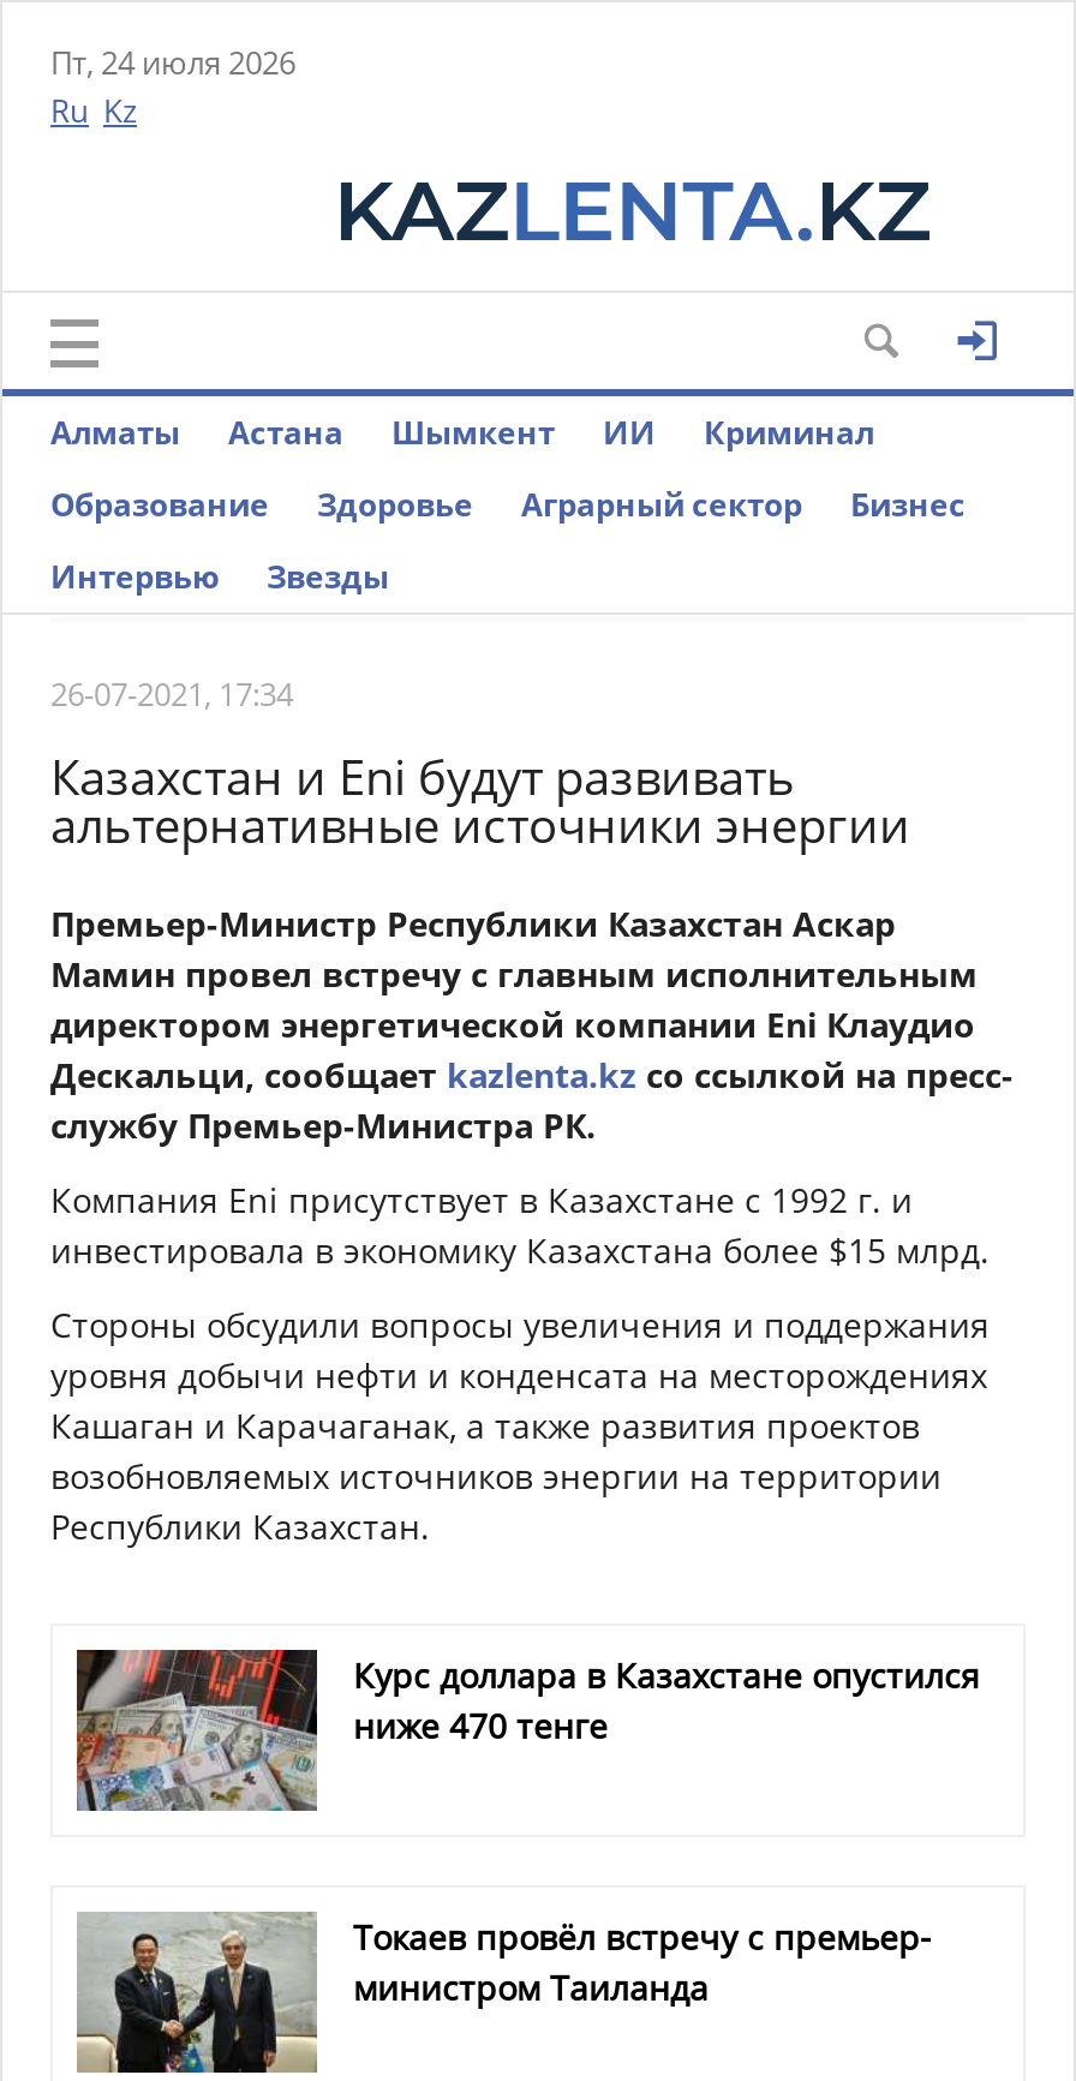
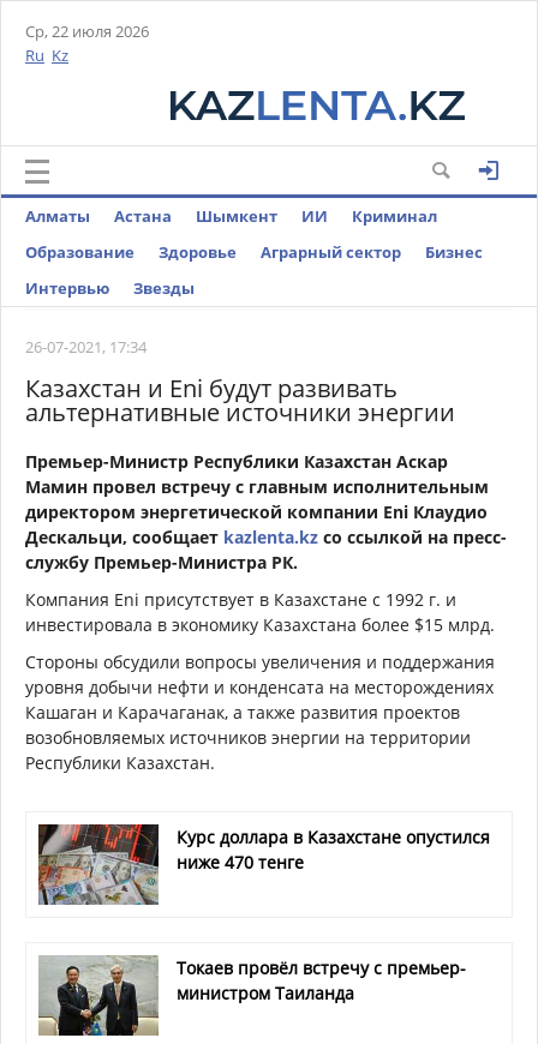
- Пт, 24 июля 2026
+ Ср, 22 июля 2026
